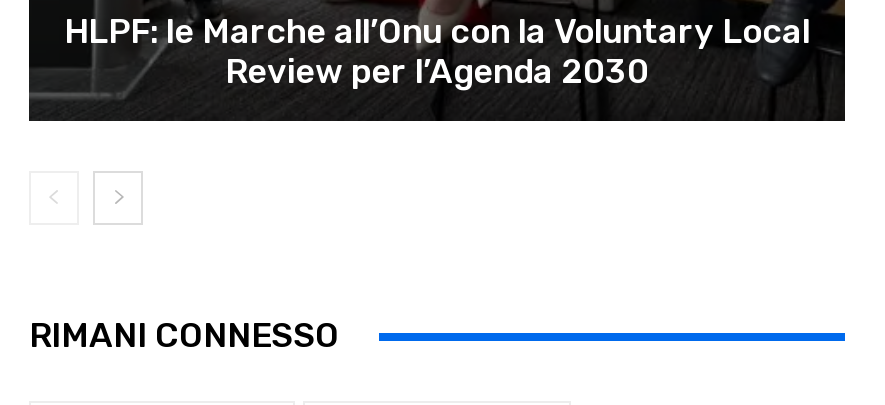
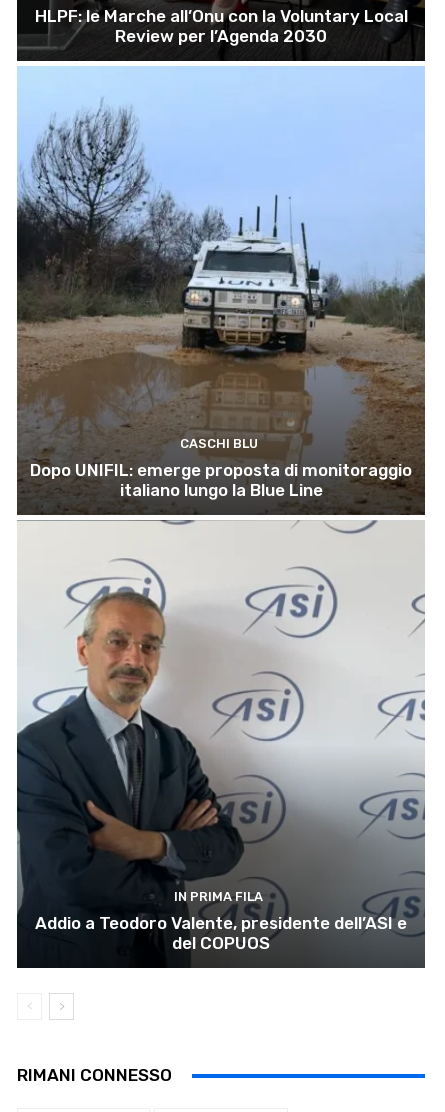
+ [image]
+ CASCHI BLU
+ Dopo UNIFIL: emerge proposta di monitoraggio
+ italiano lungo la Blue Line

+ [image]
+ IN PRIMA FILA
+ Addio a Teodoro Valente, presidente dell’ASI e
+ del COPUOS
